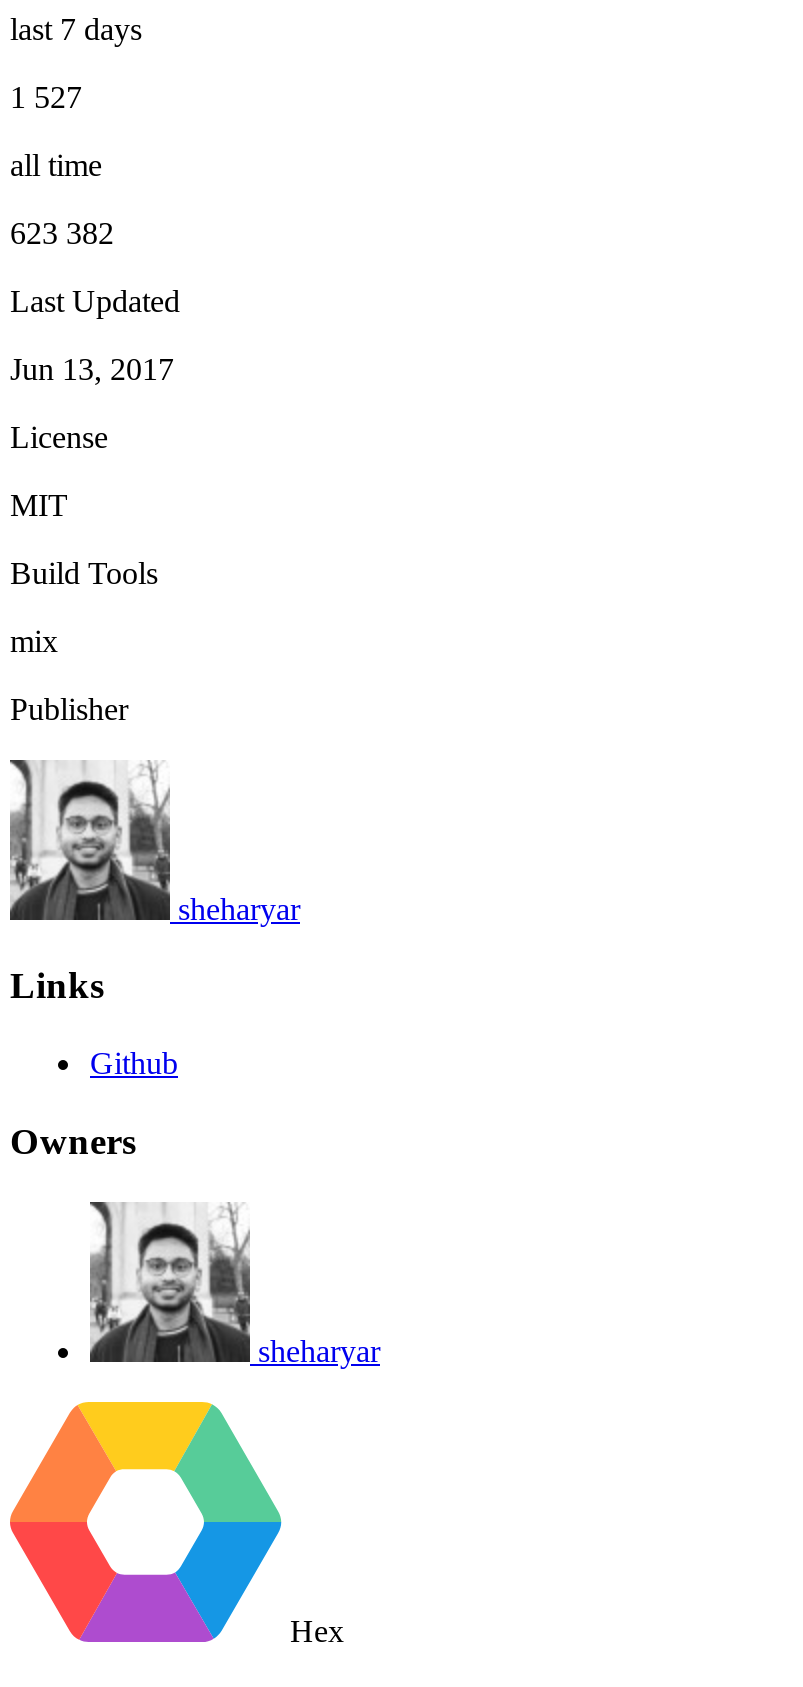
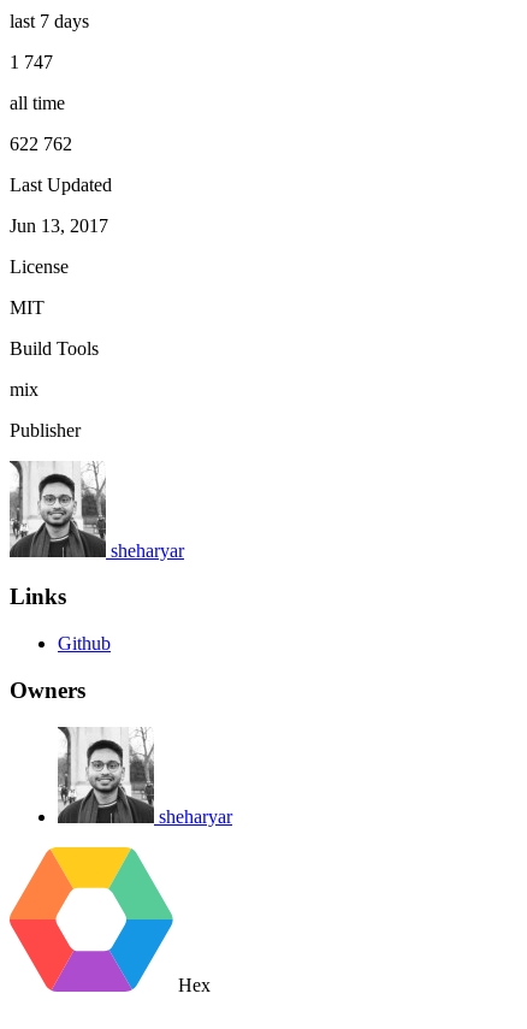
- 1 527
+ 1 747

- 623 382
+ 622 762
